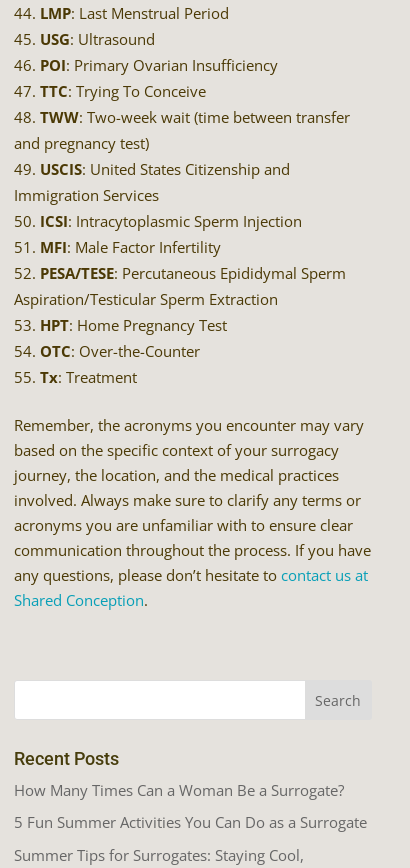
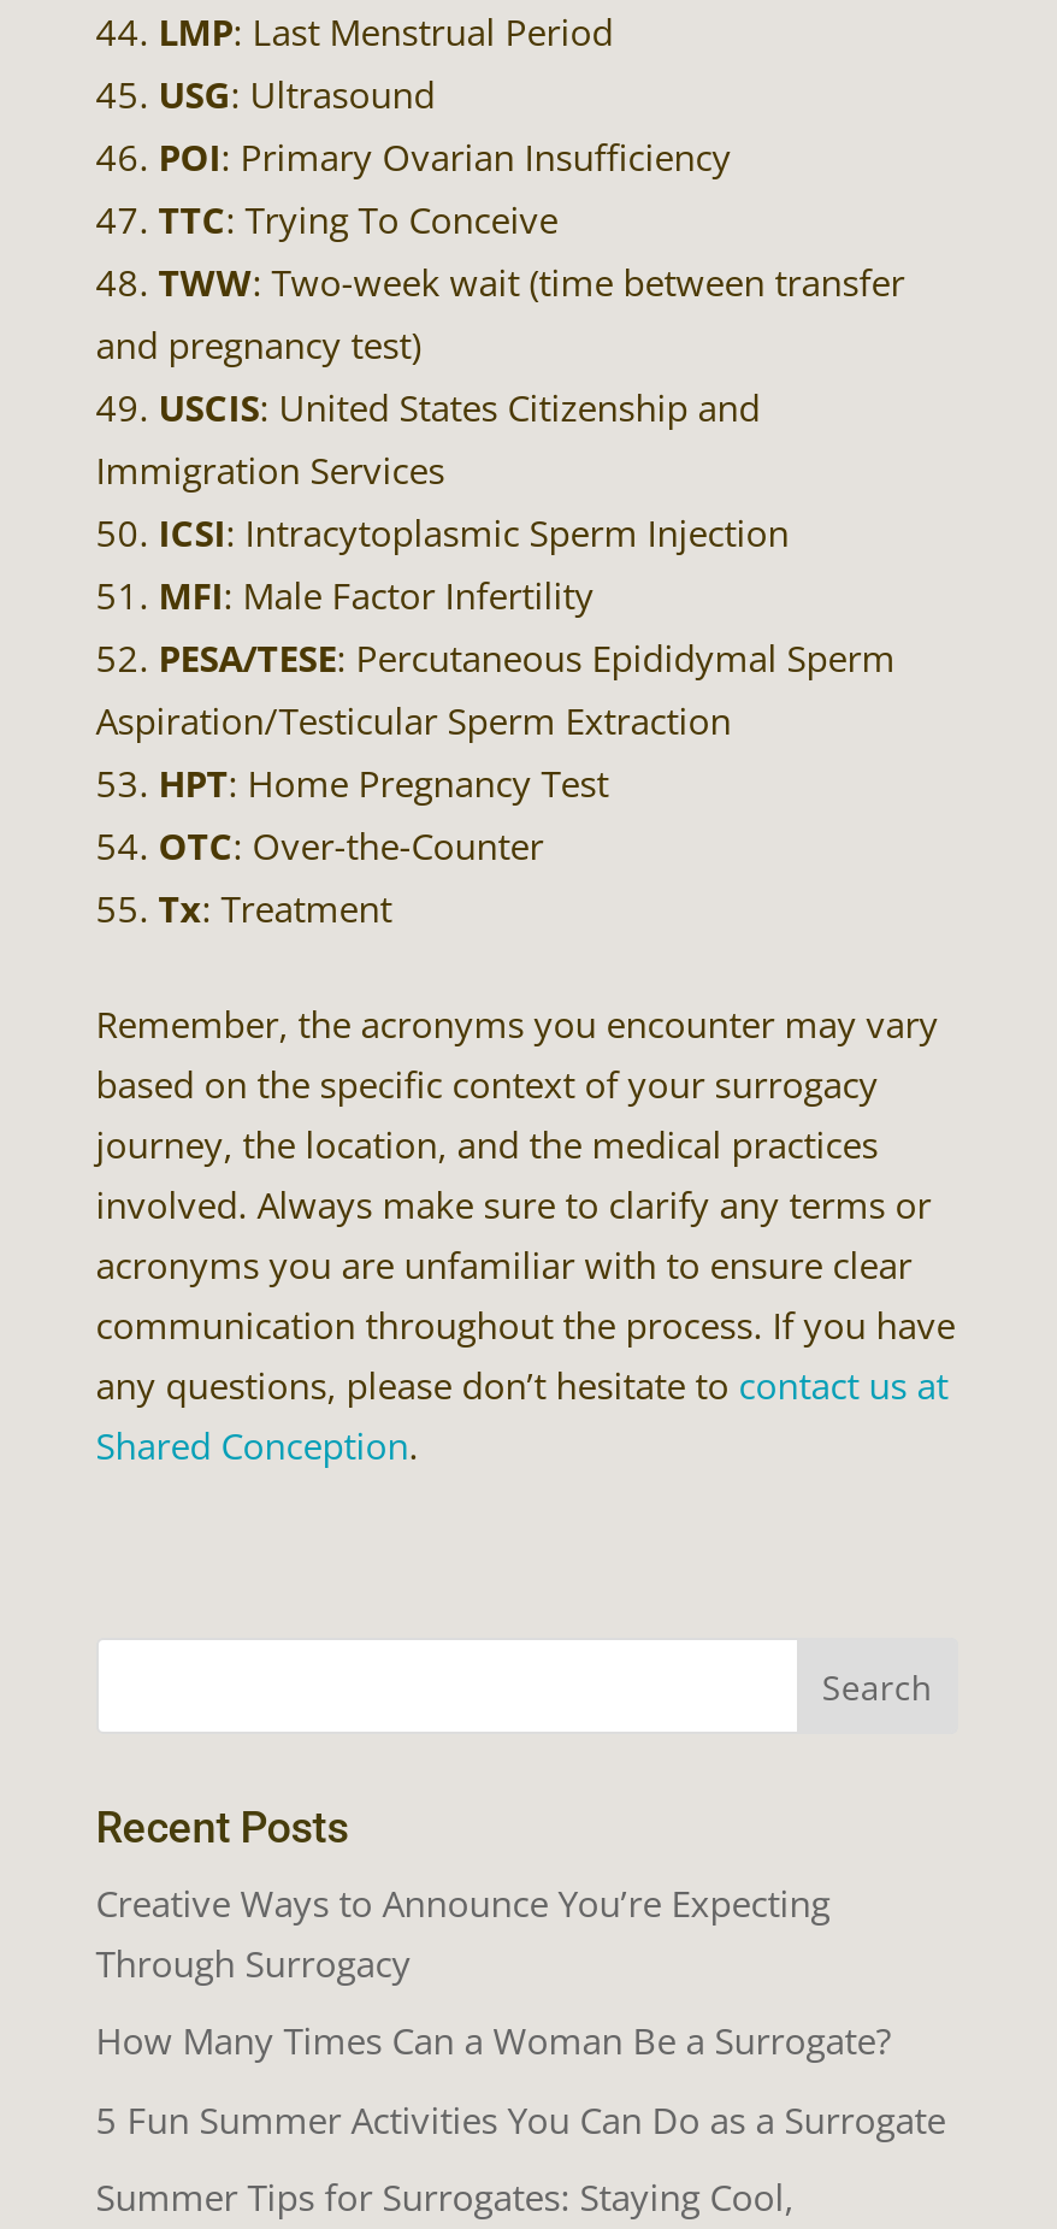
+ Creative Ways to Announce You’re Expecting
+ Through Surrogacy
